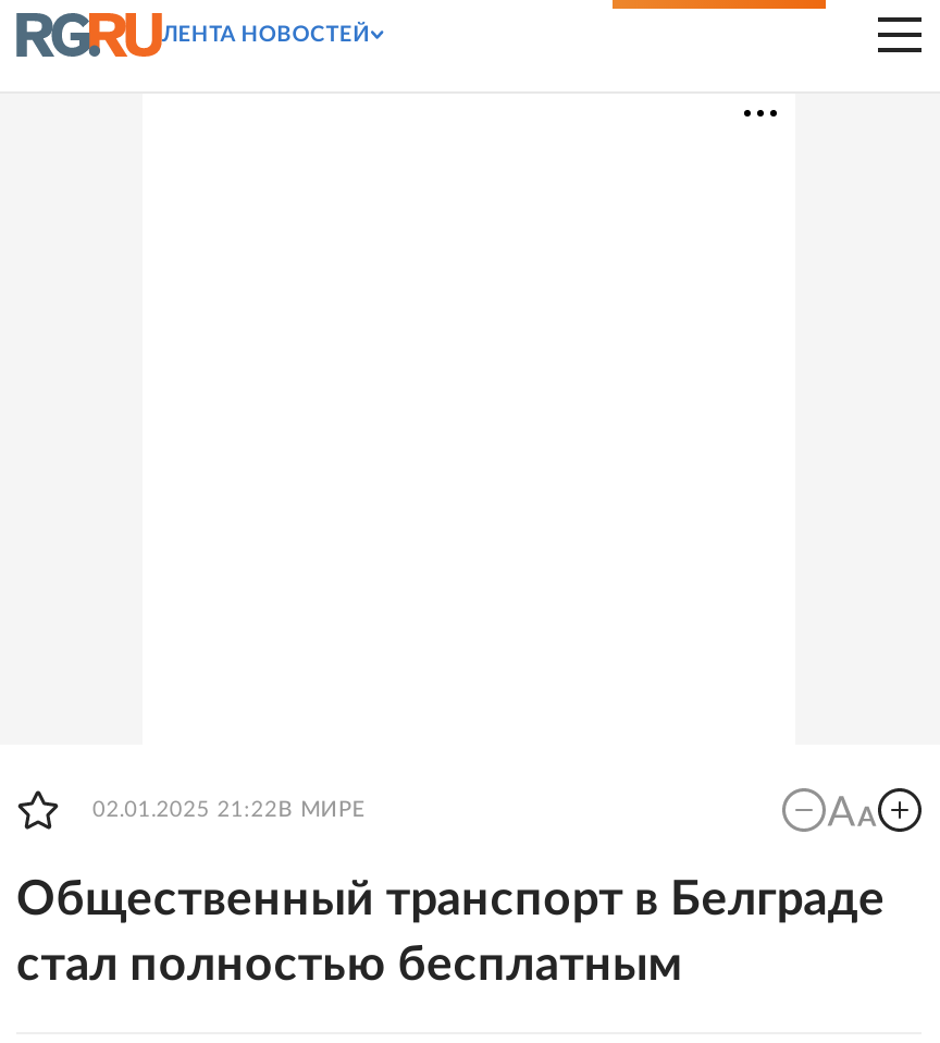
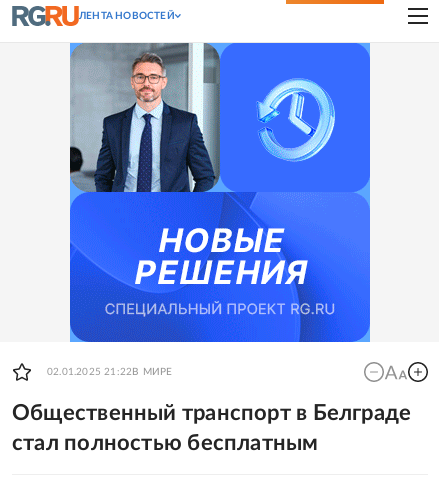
+ [image]
